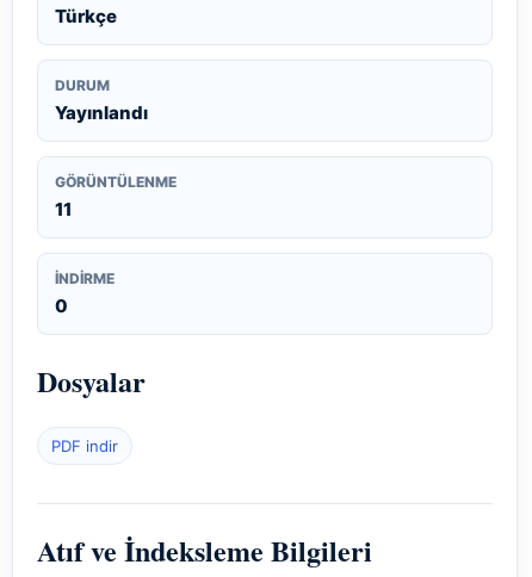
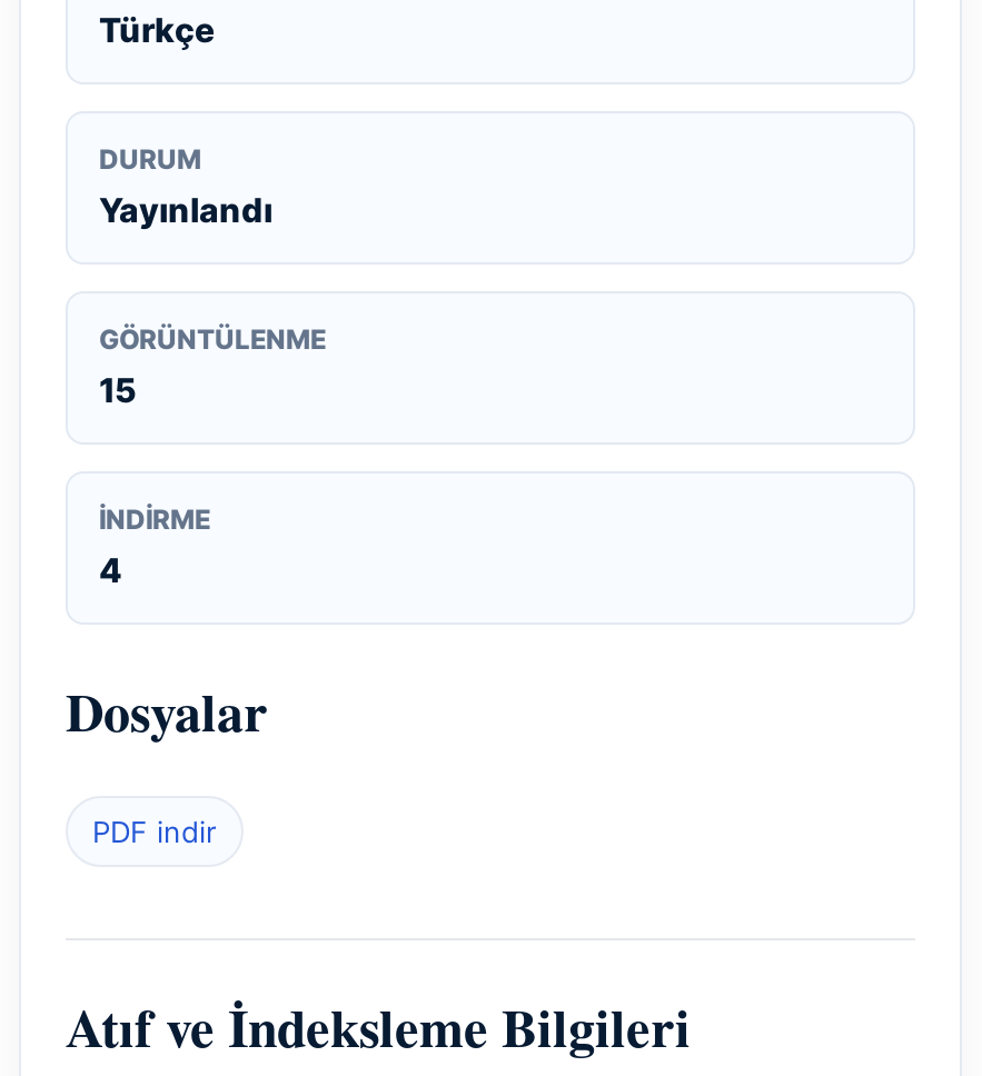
- 11
+ 15

- 0
+ 4
